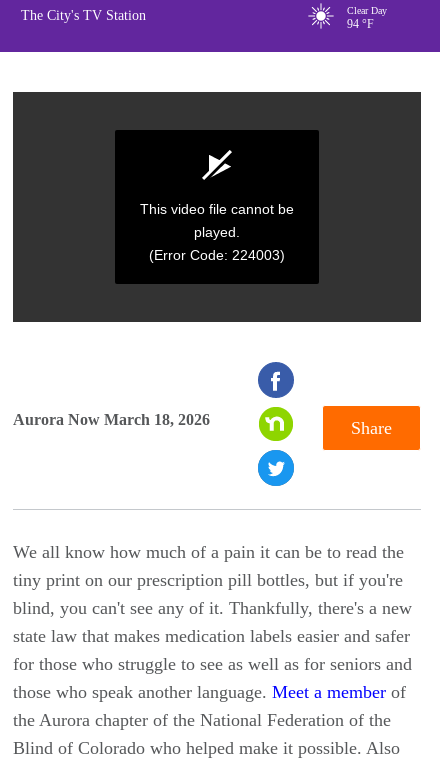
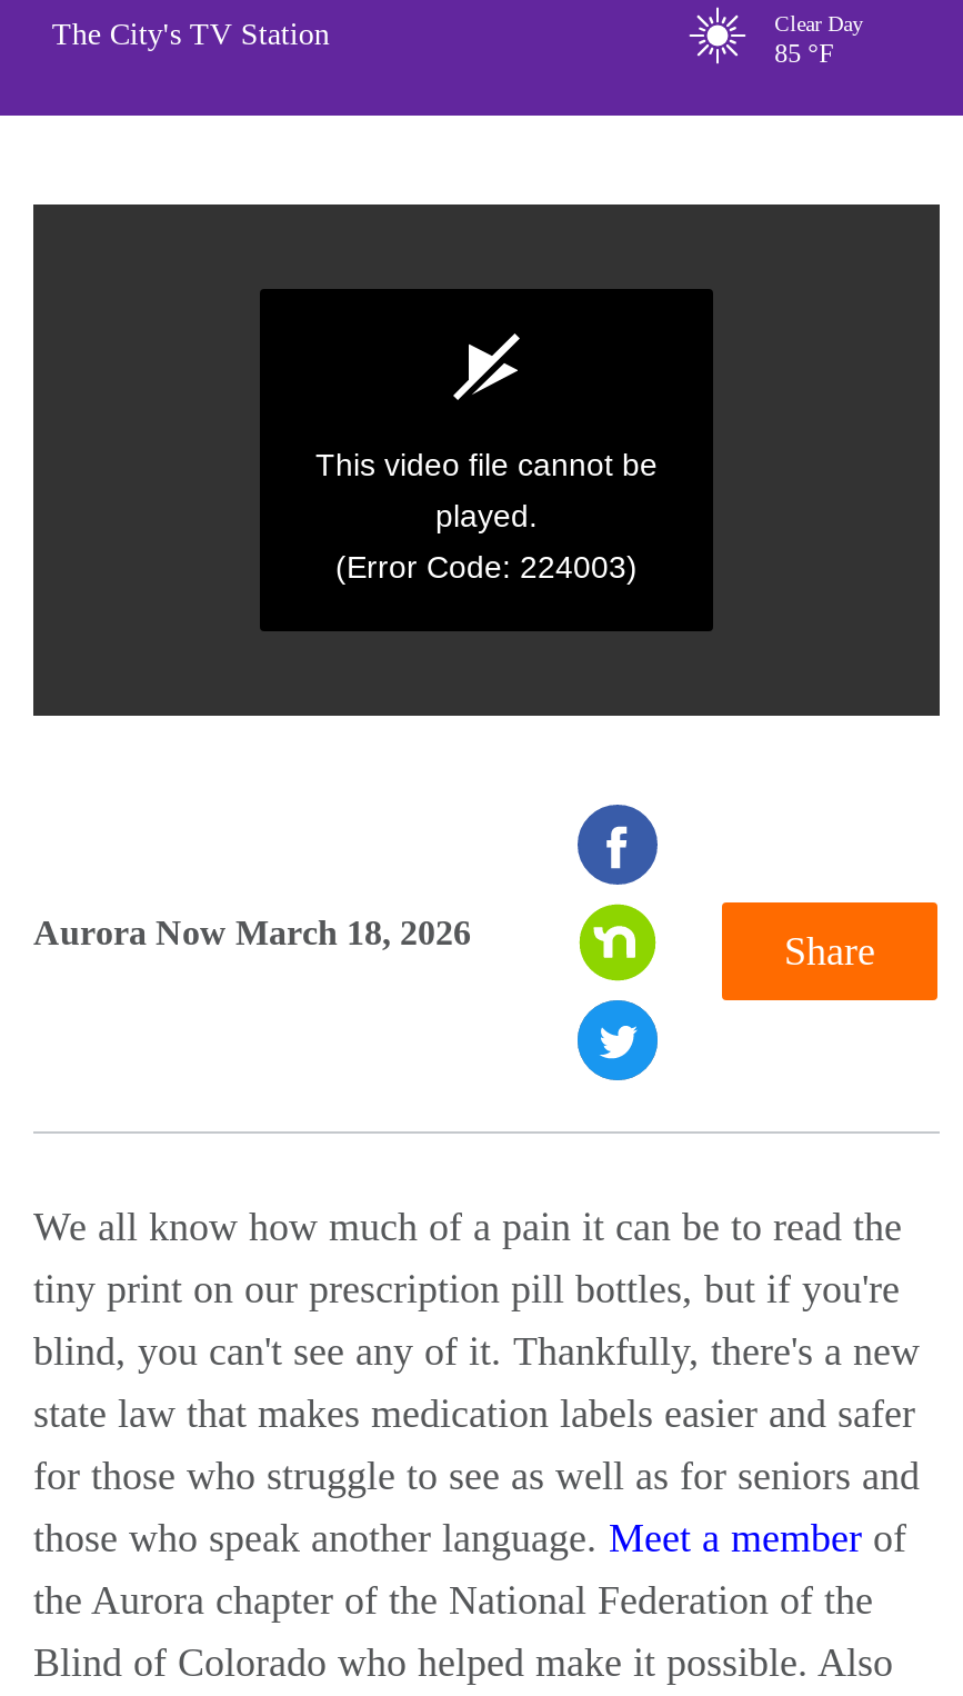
- 94 °F
+ 85 °F
